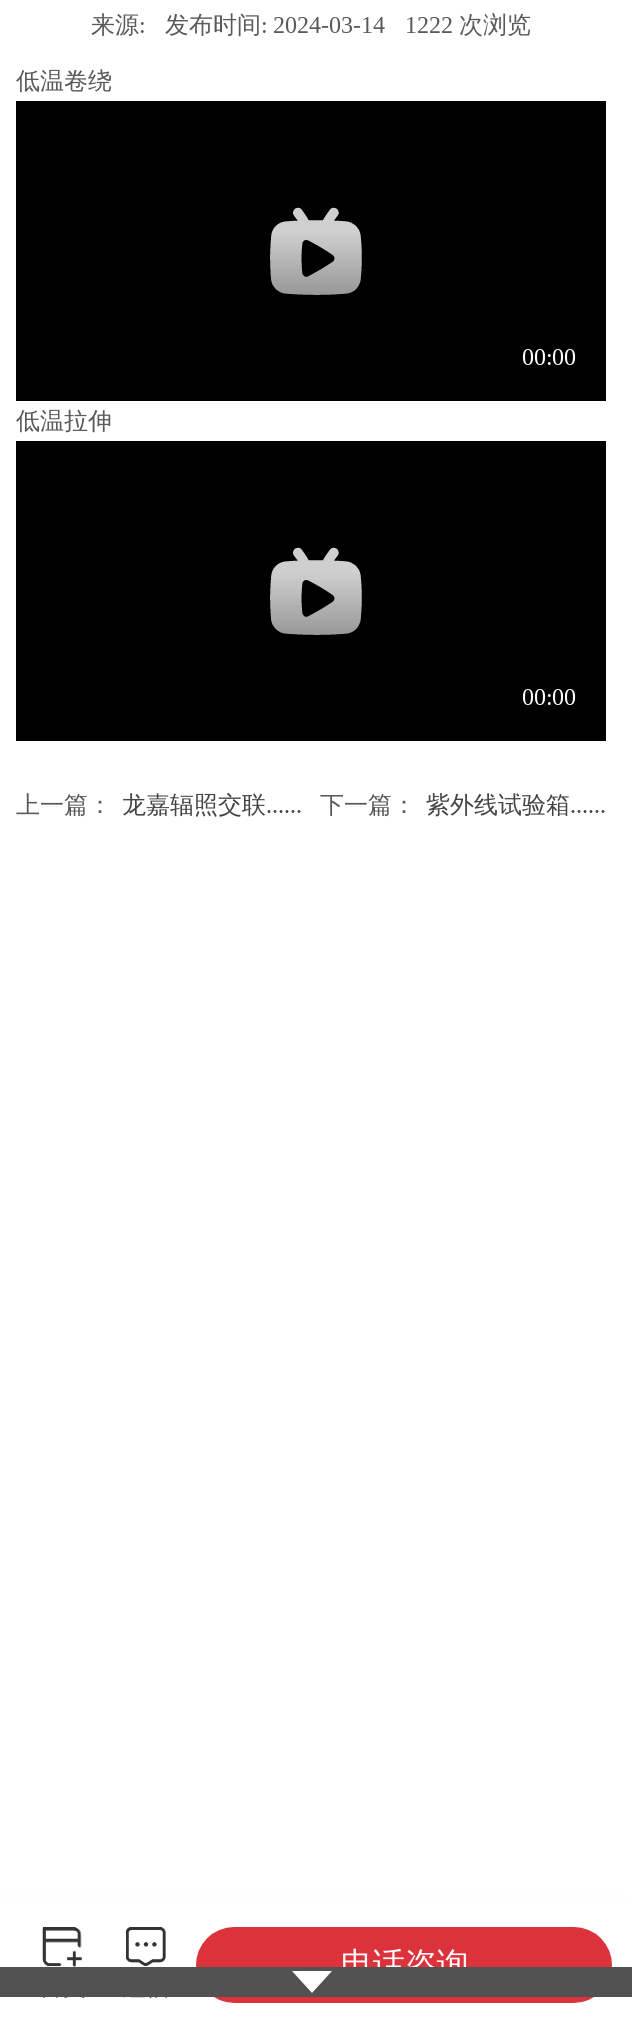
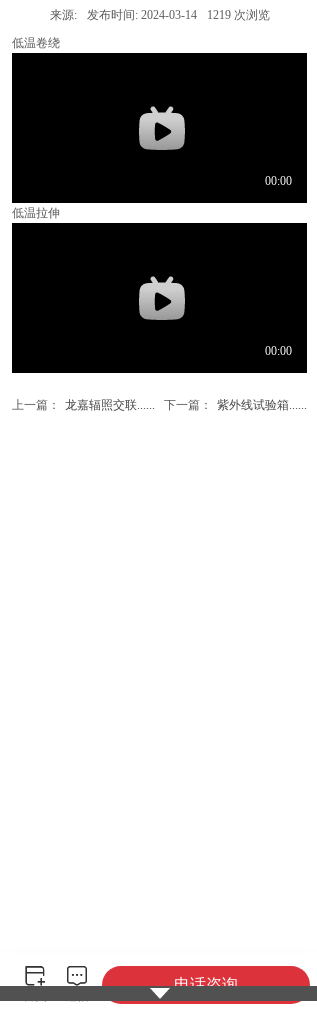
- 来源: 发布时间: 2024-03-14 1222次浏览
+ 来源: 发布时间: 2024-03-14 1219次浏览
